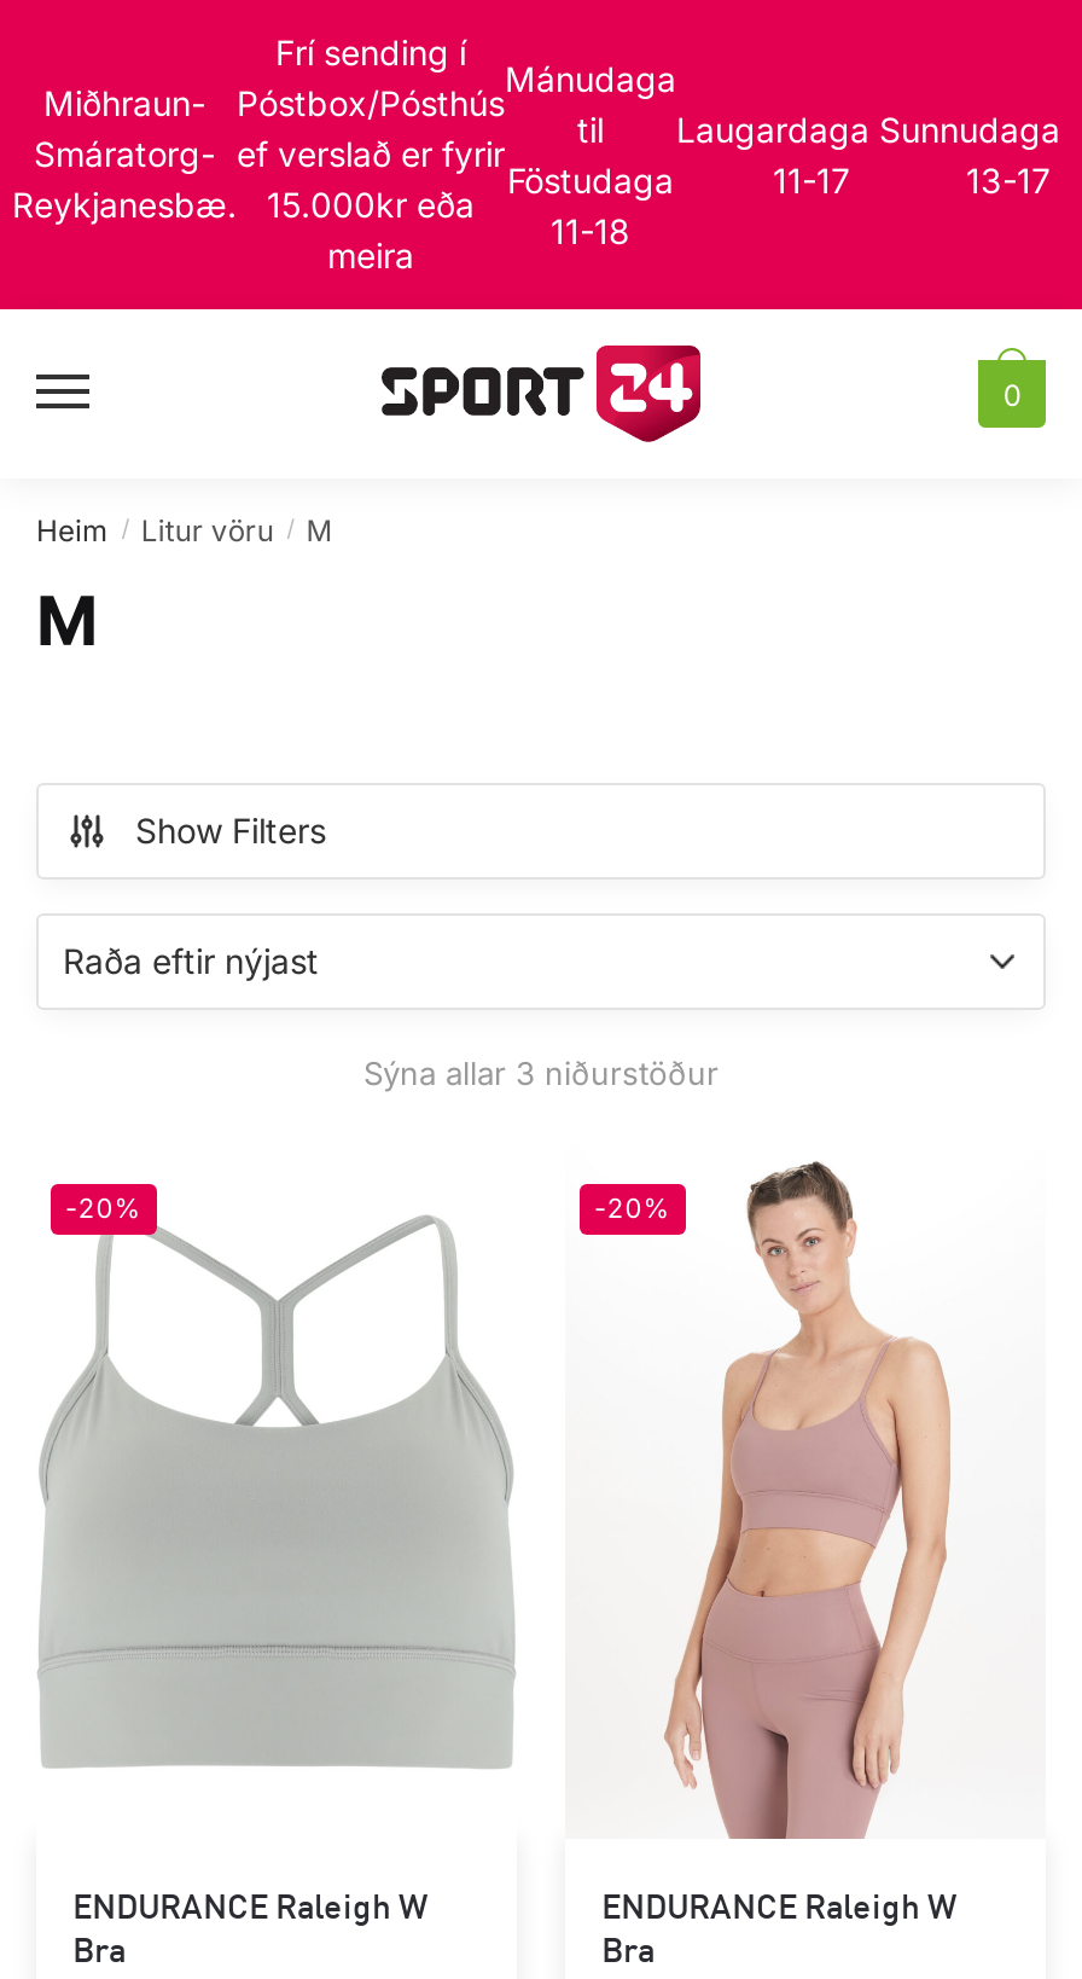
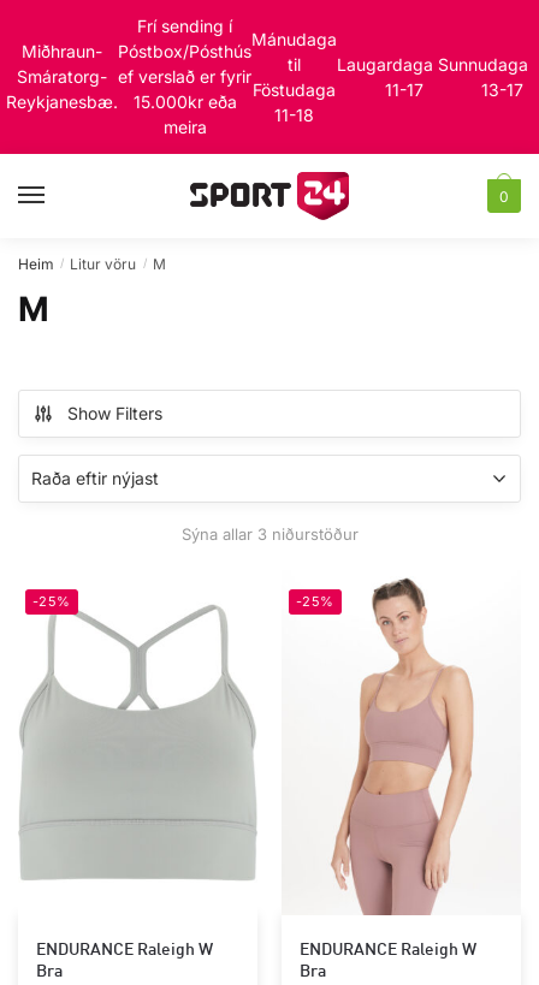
- -20%
+ -25%

- -20%
+ -25%
